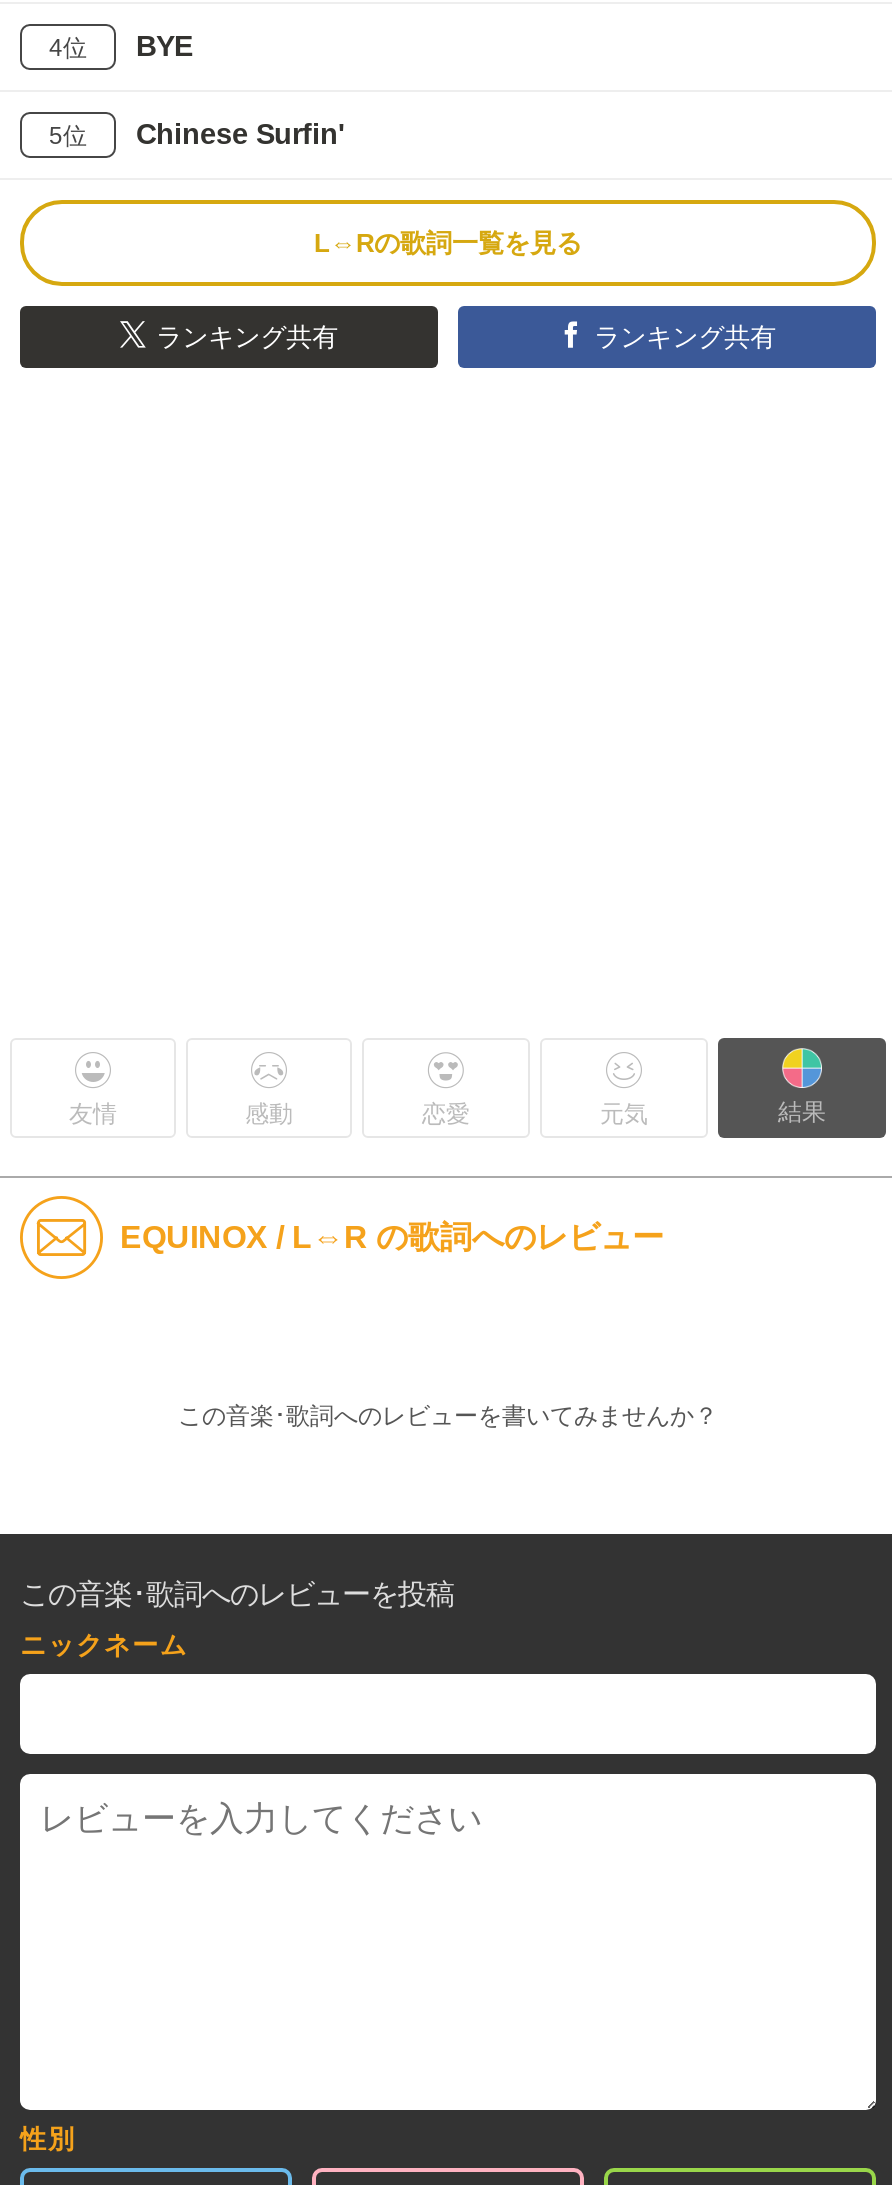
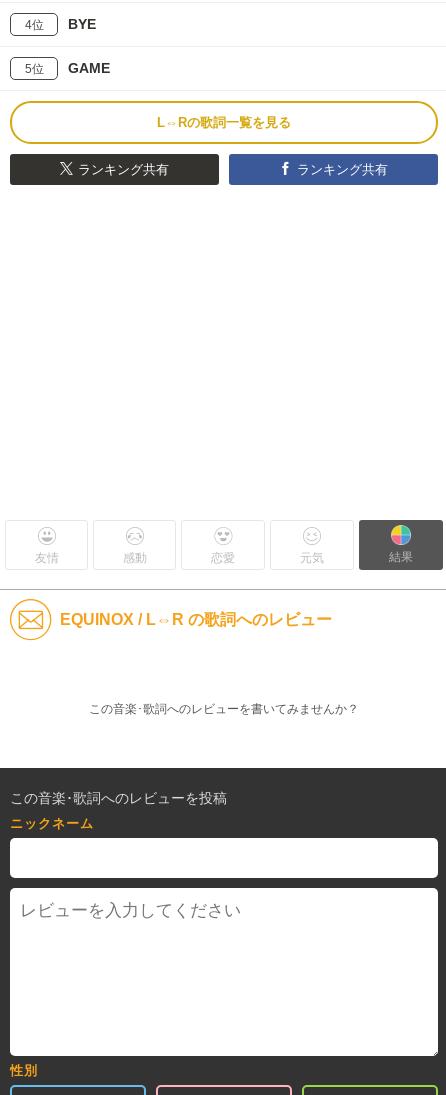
- Chinese Surfin'
+ GAME
